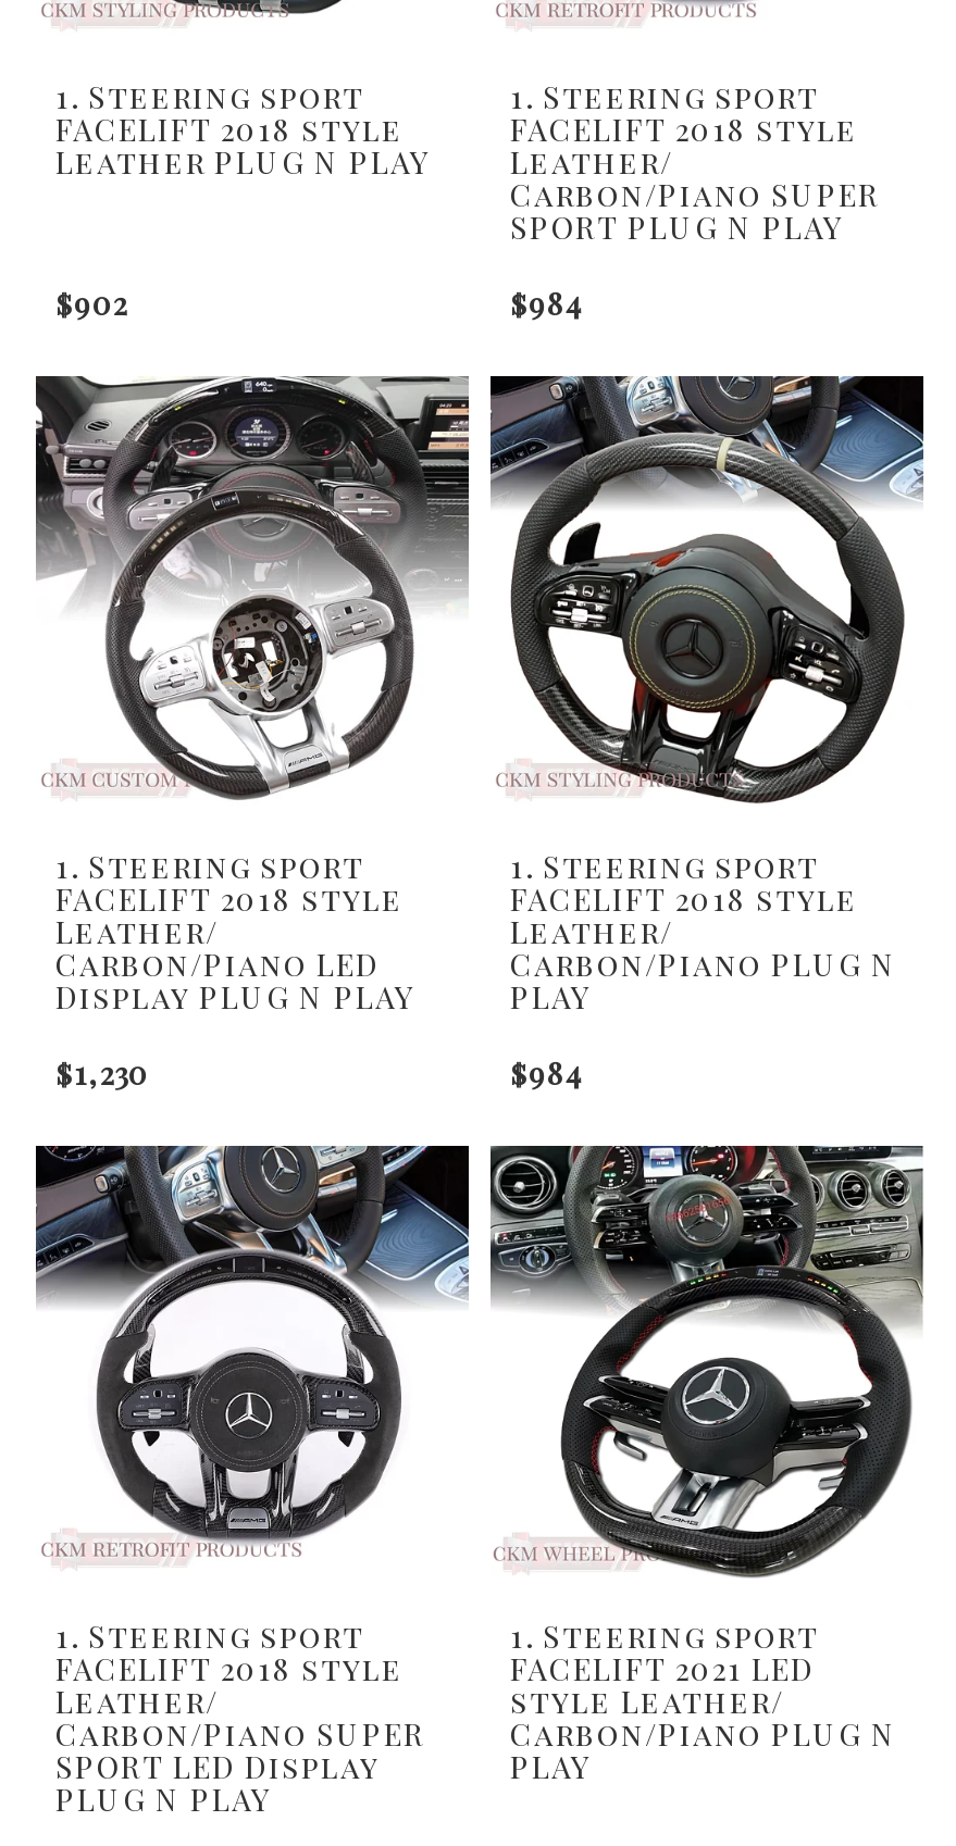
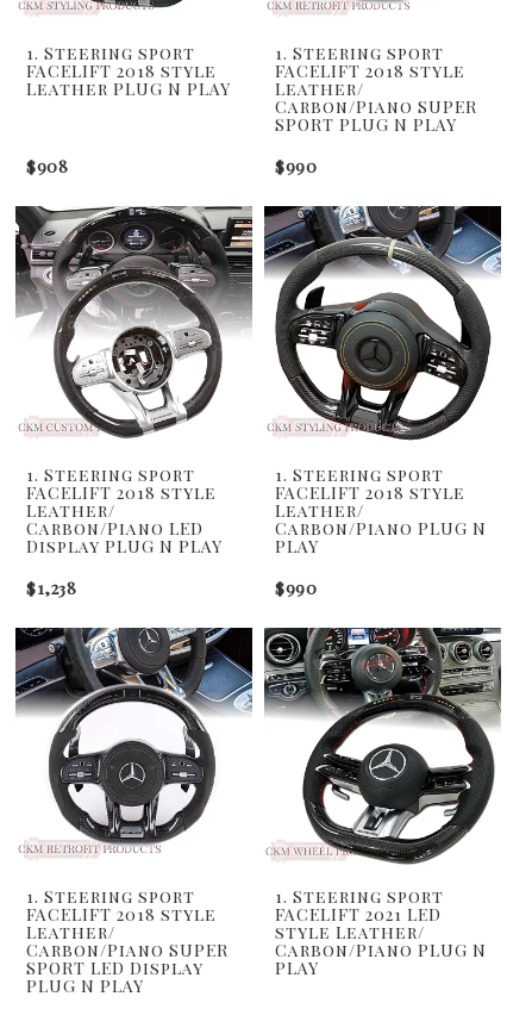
- $902
+ $908

- $984
+ $990

- $1,230
+ $1,238

- $984
+ $990
